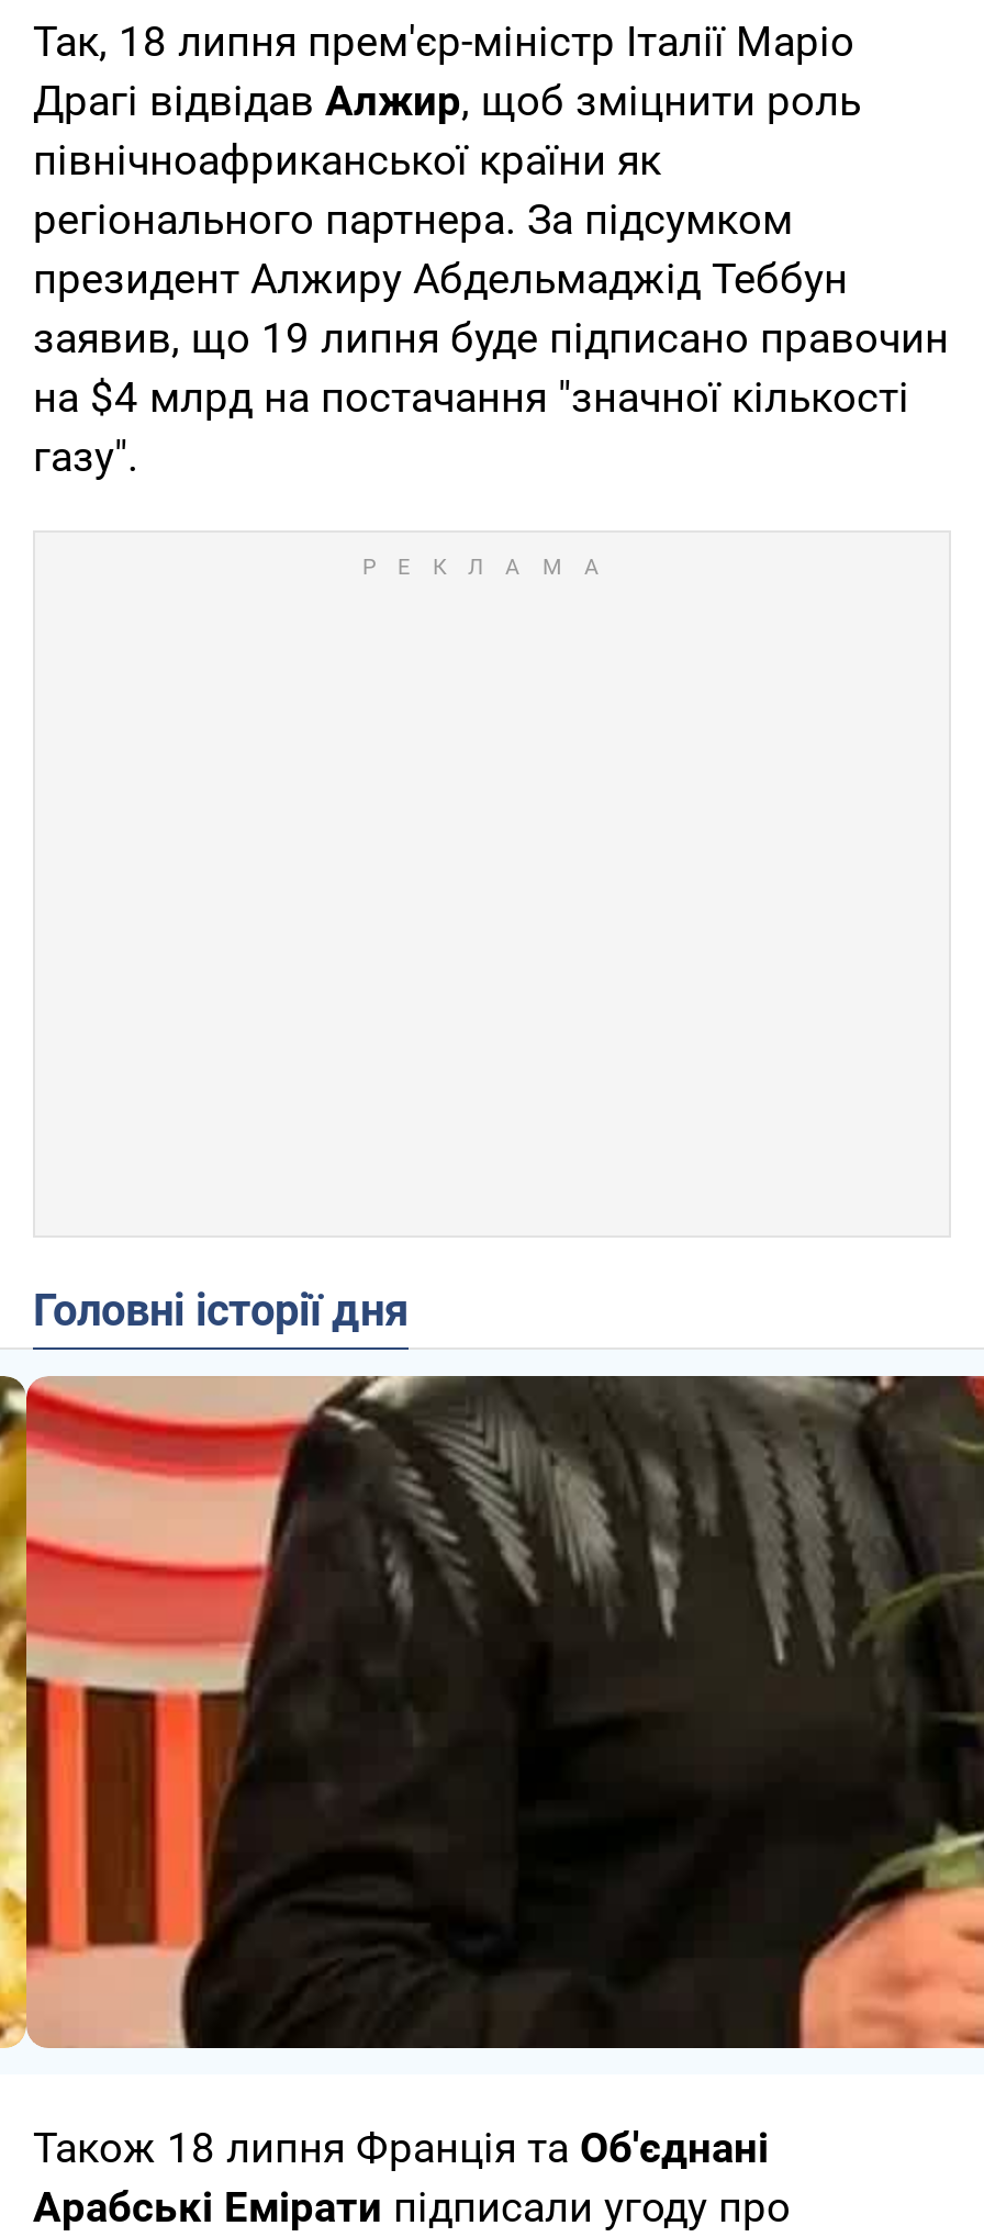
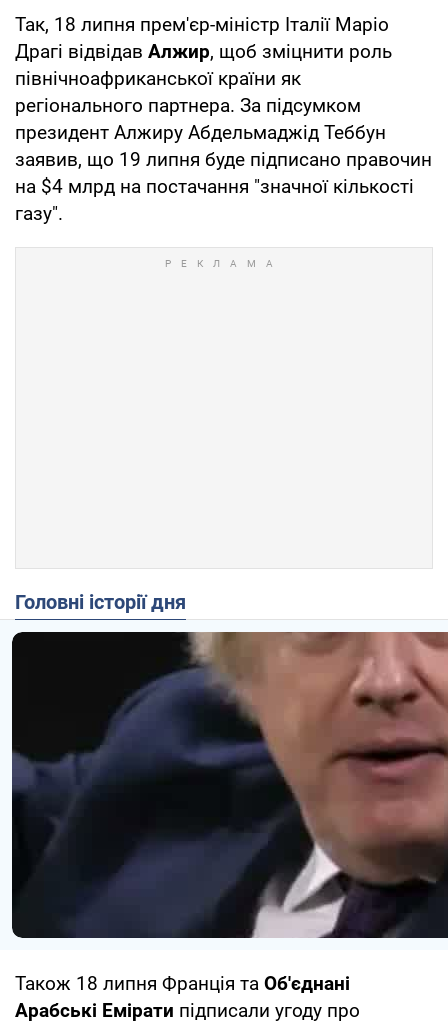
- [image]
+ [image]
